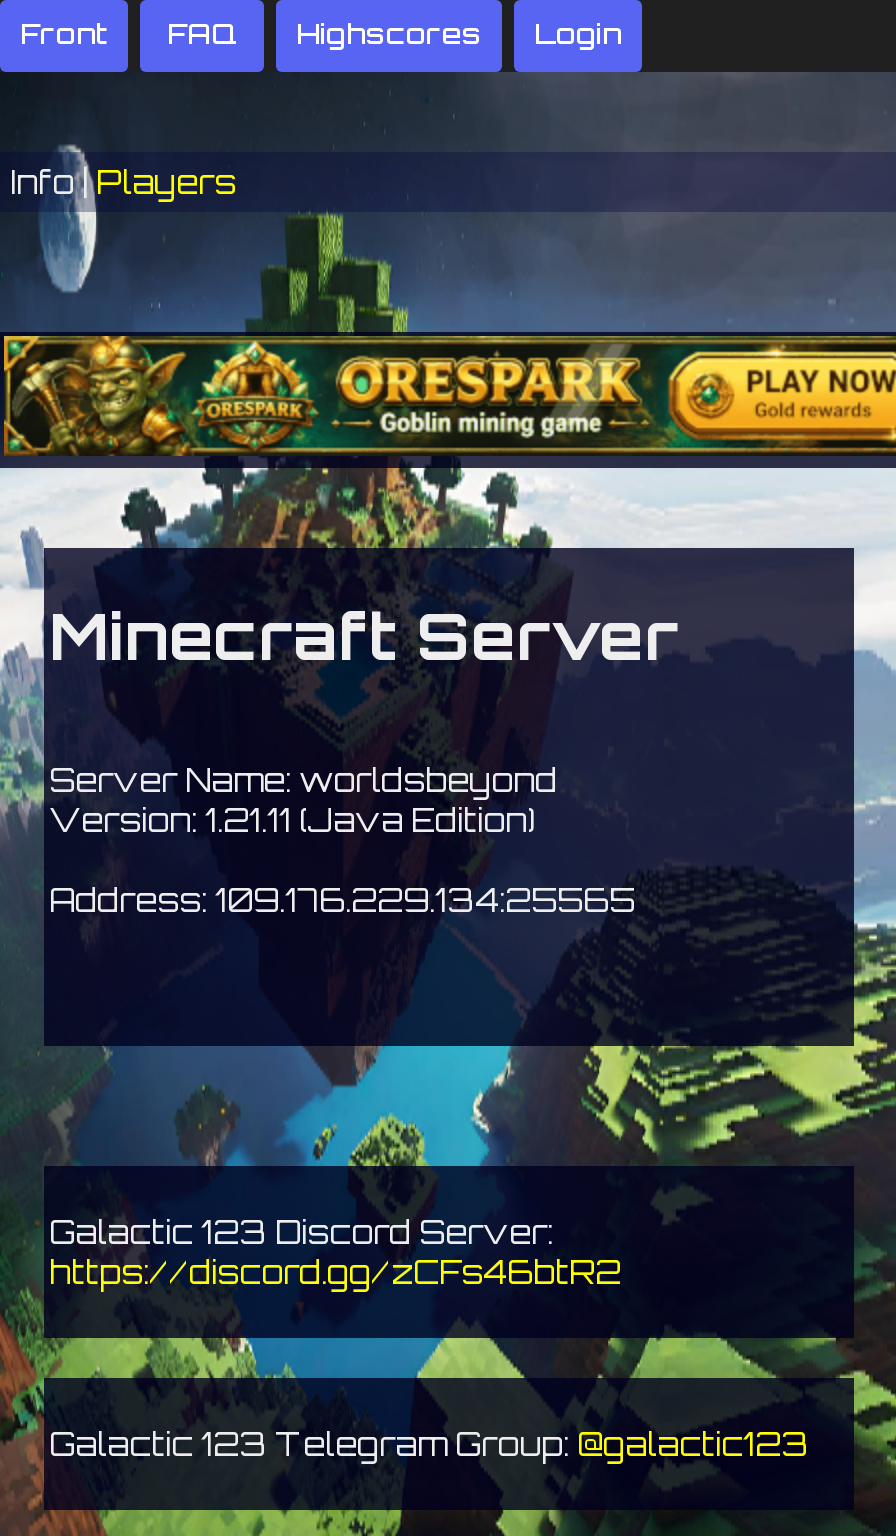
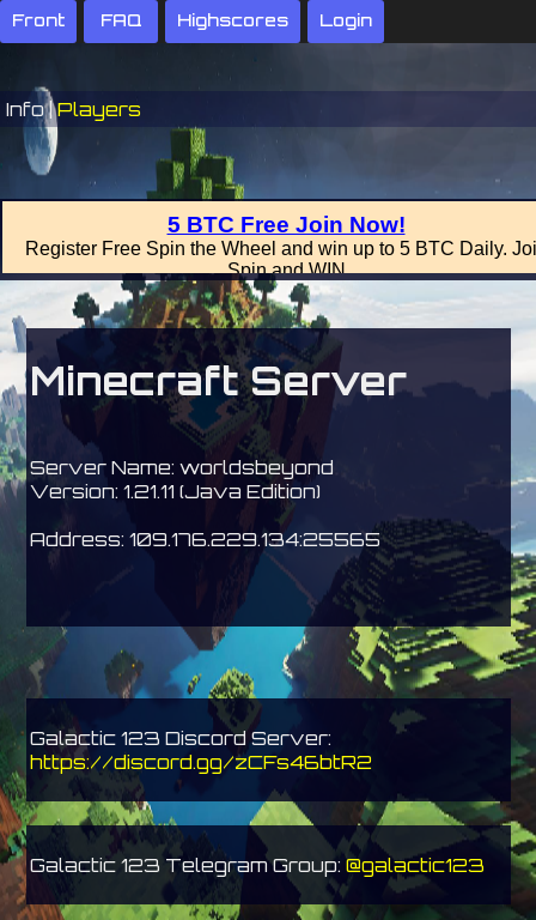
- [image]
+ [image]
